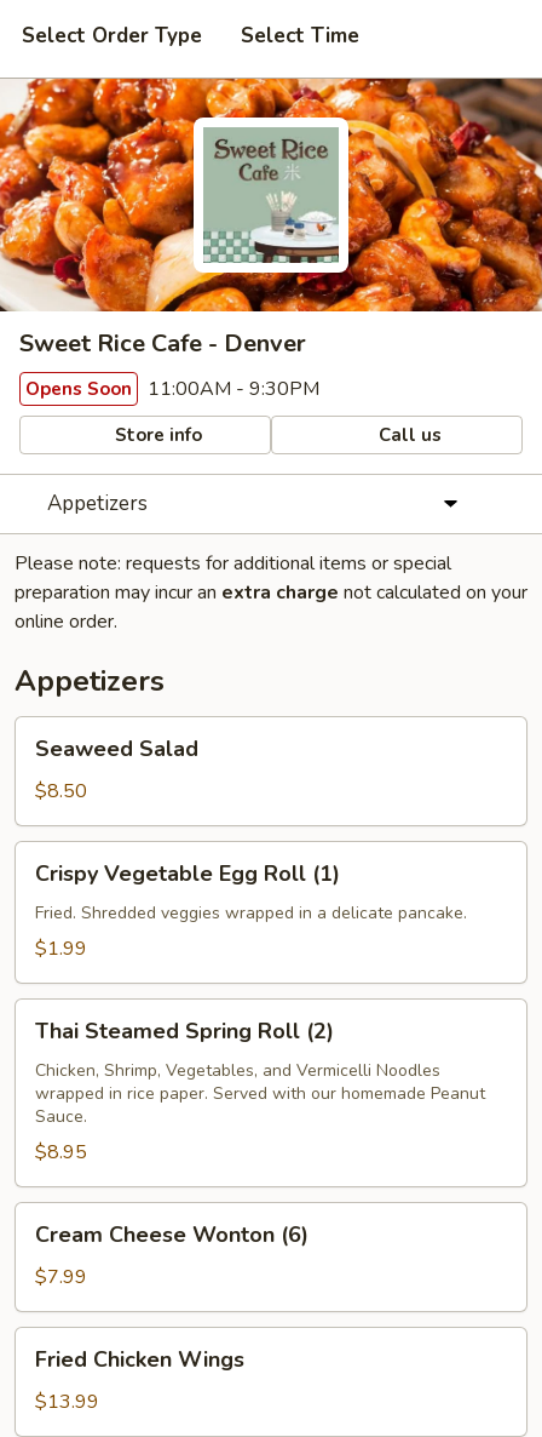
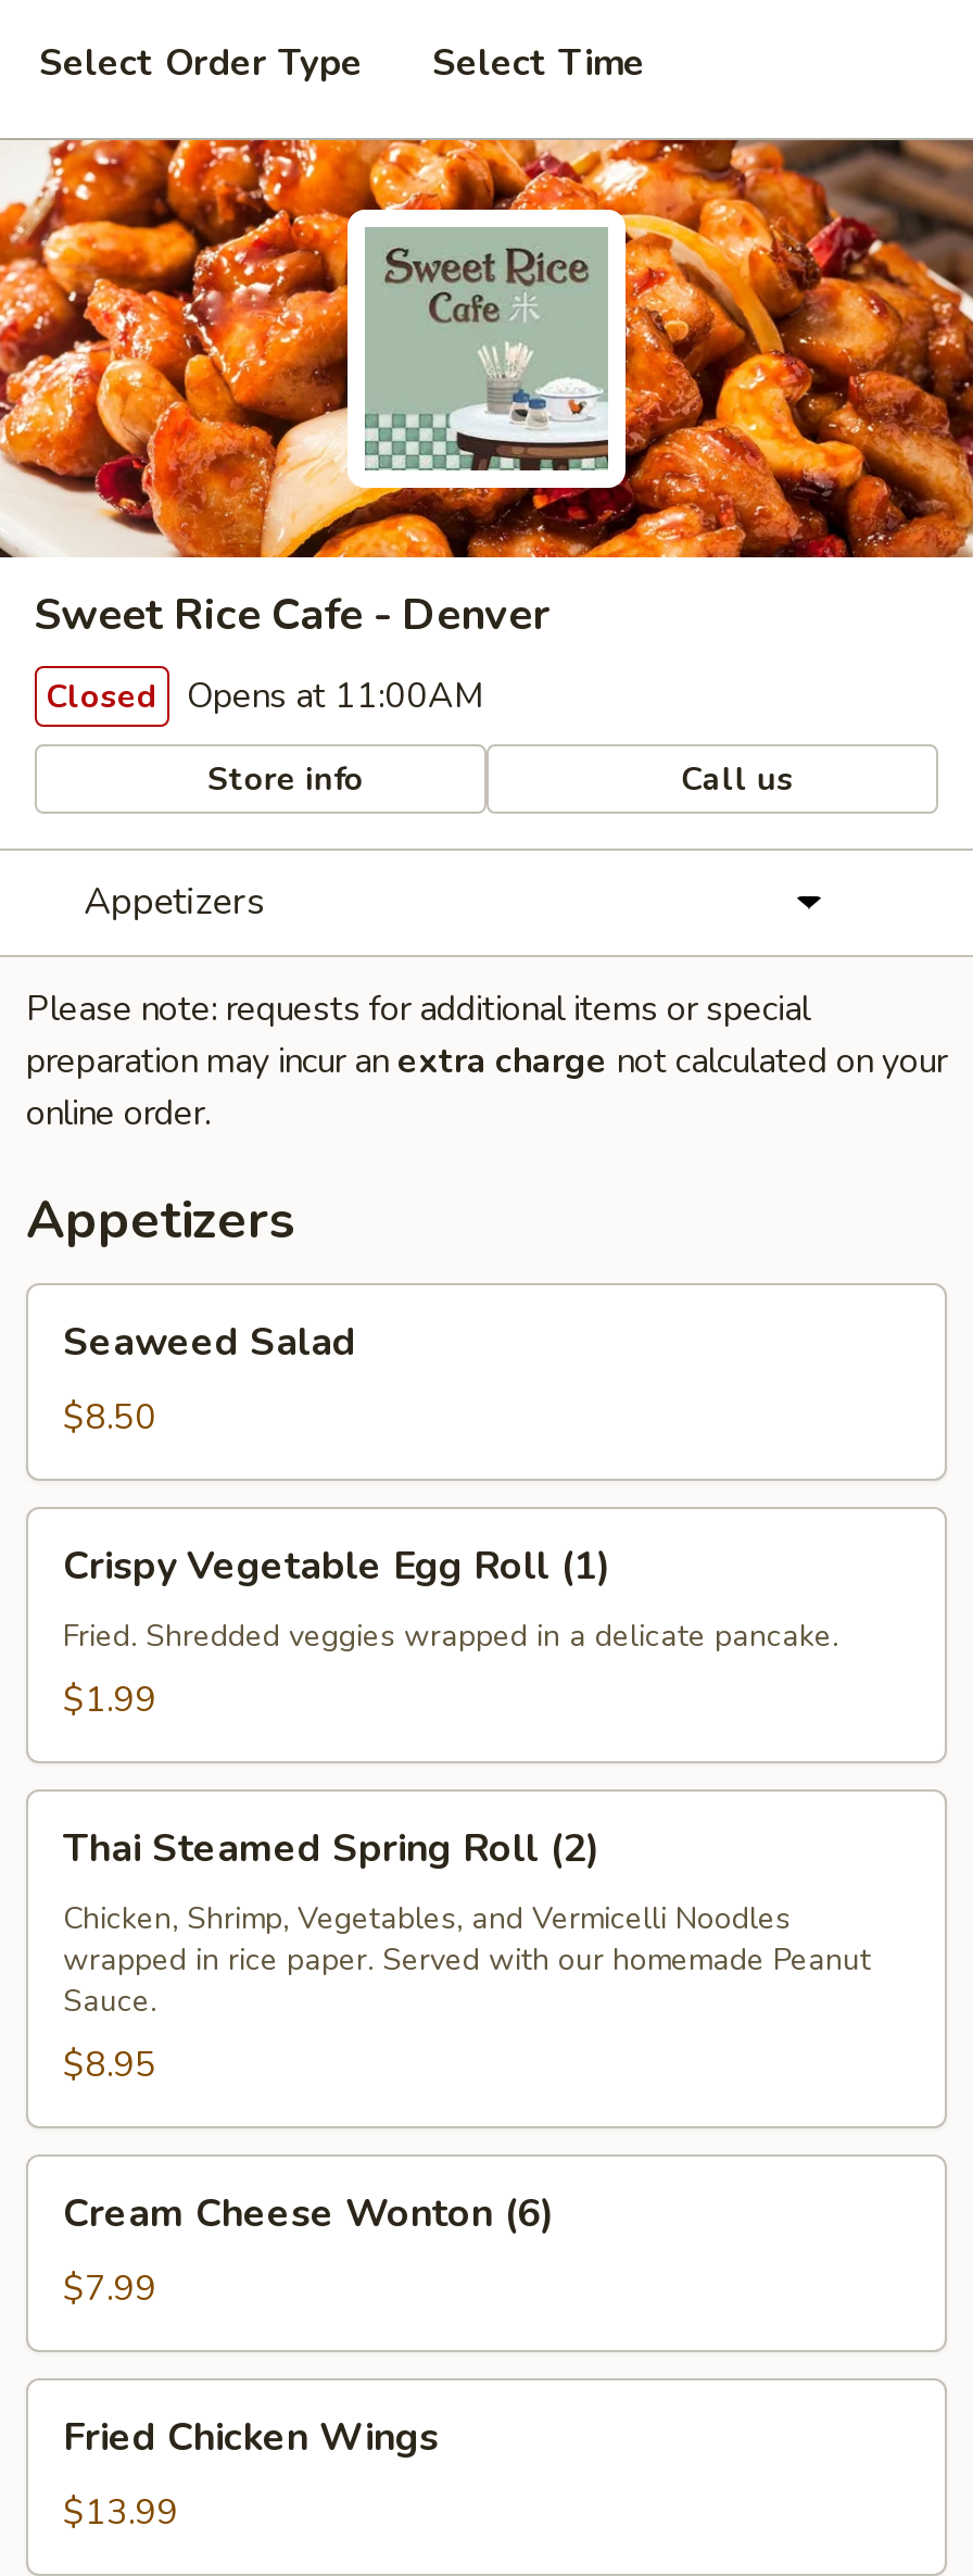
- Opens Soon 11:00AM - 9:30PM
+ Closed Opens at 11:00AM
